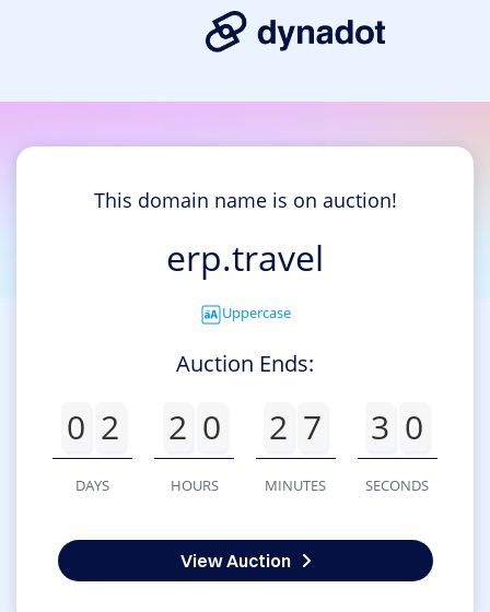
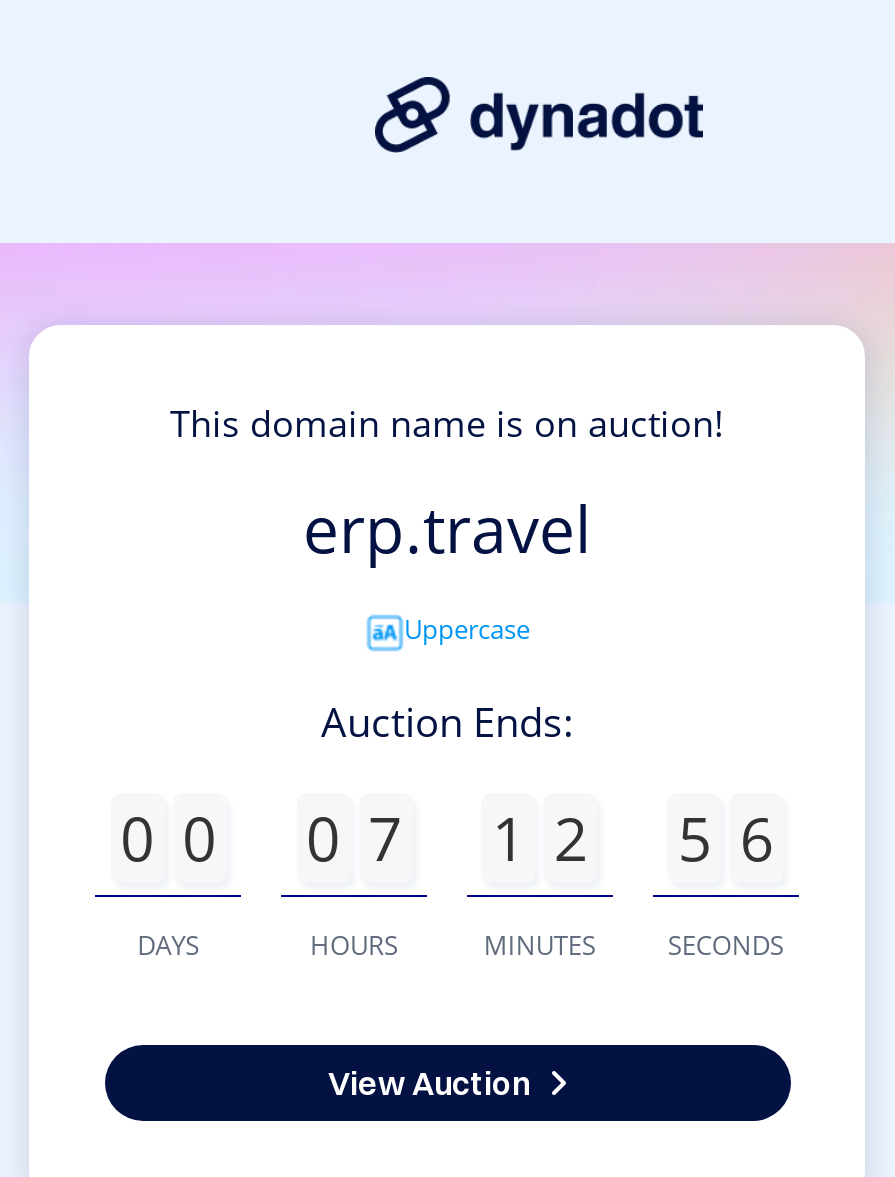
- 0 2
+ 0 0

- 2 0
+ 0 7

- 2 7
+ 1 2

- 3 0
+ 5 6
